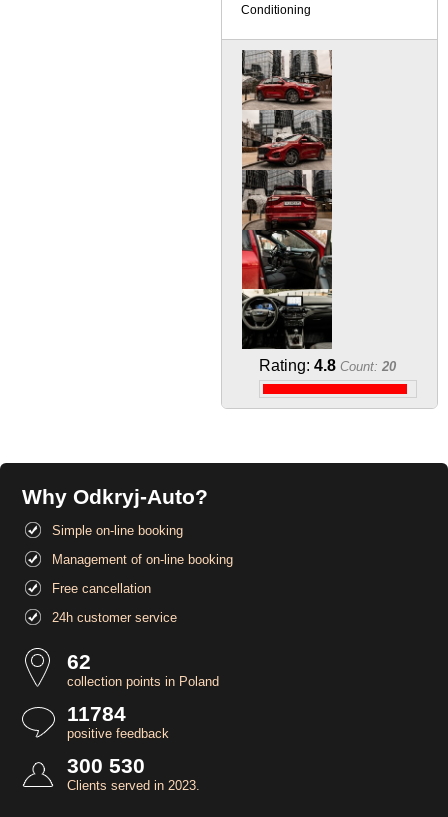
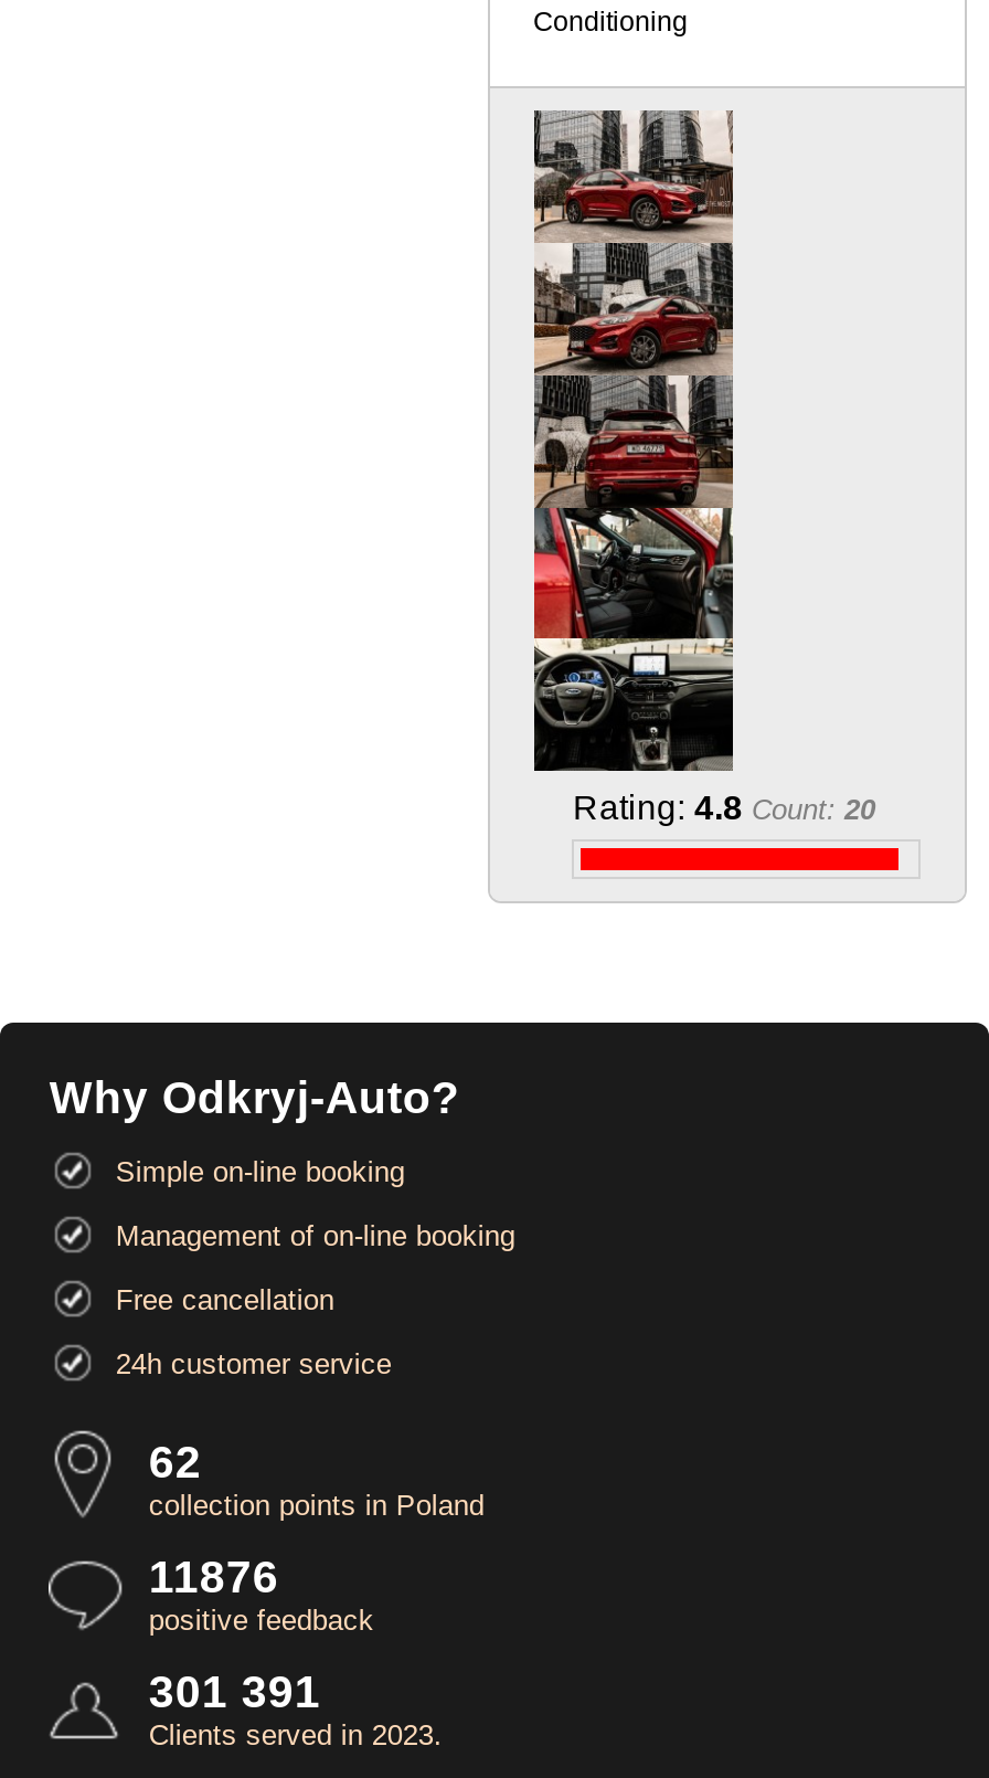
- 11784
+ 11876

- 300 530
+ 301 391
